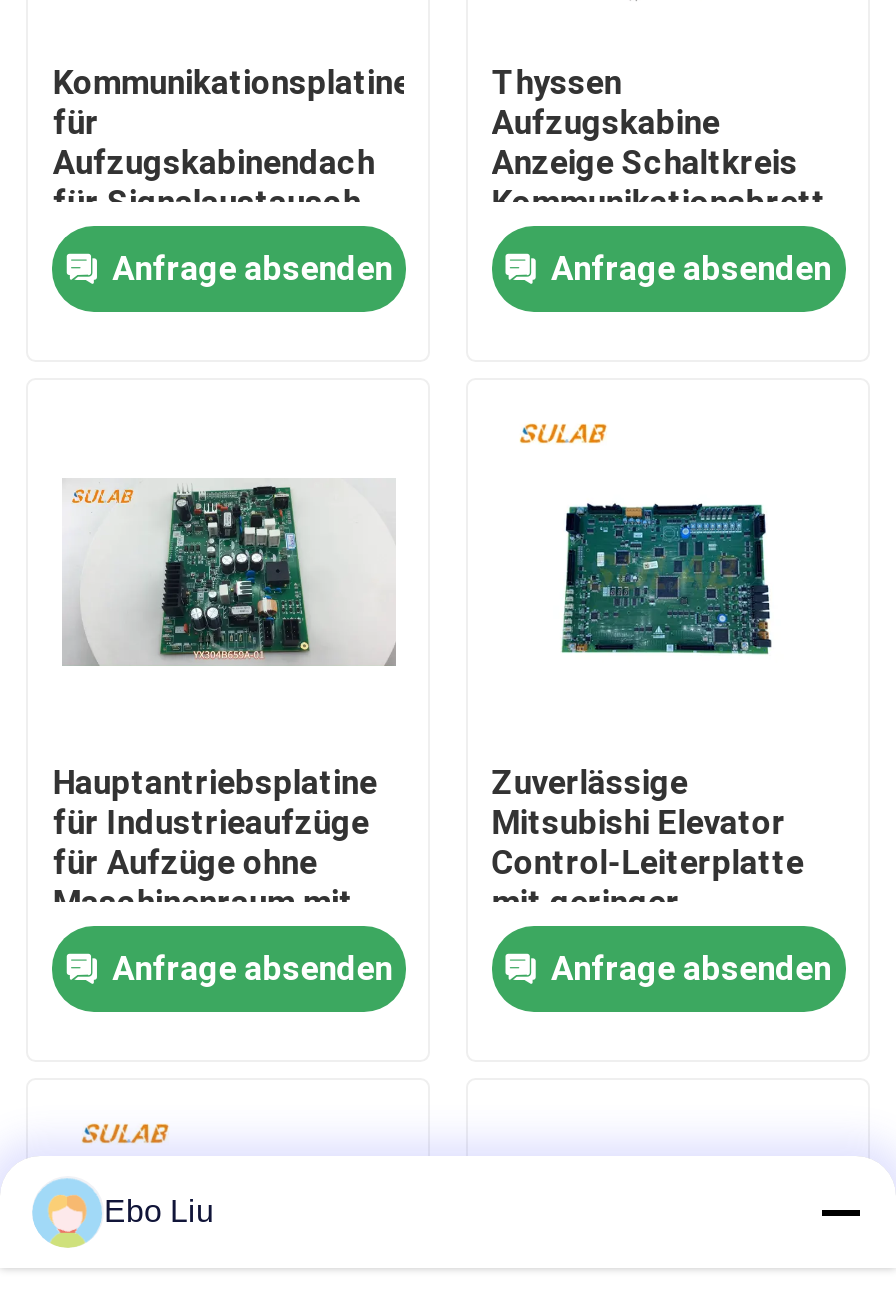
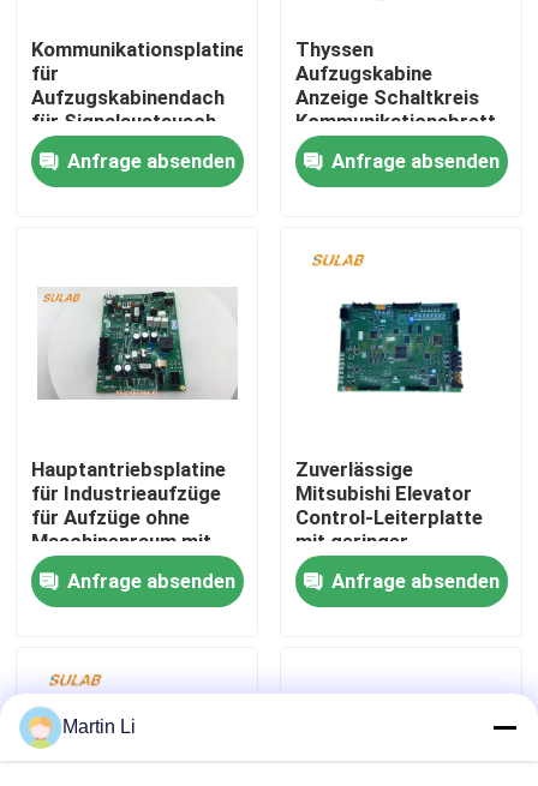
- Ebo Liu
+ Martin Li
